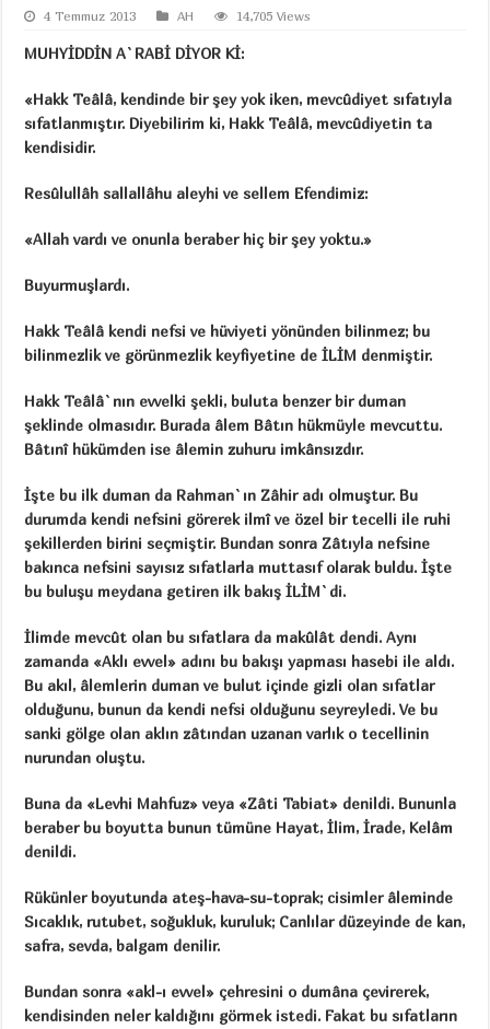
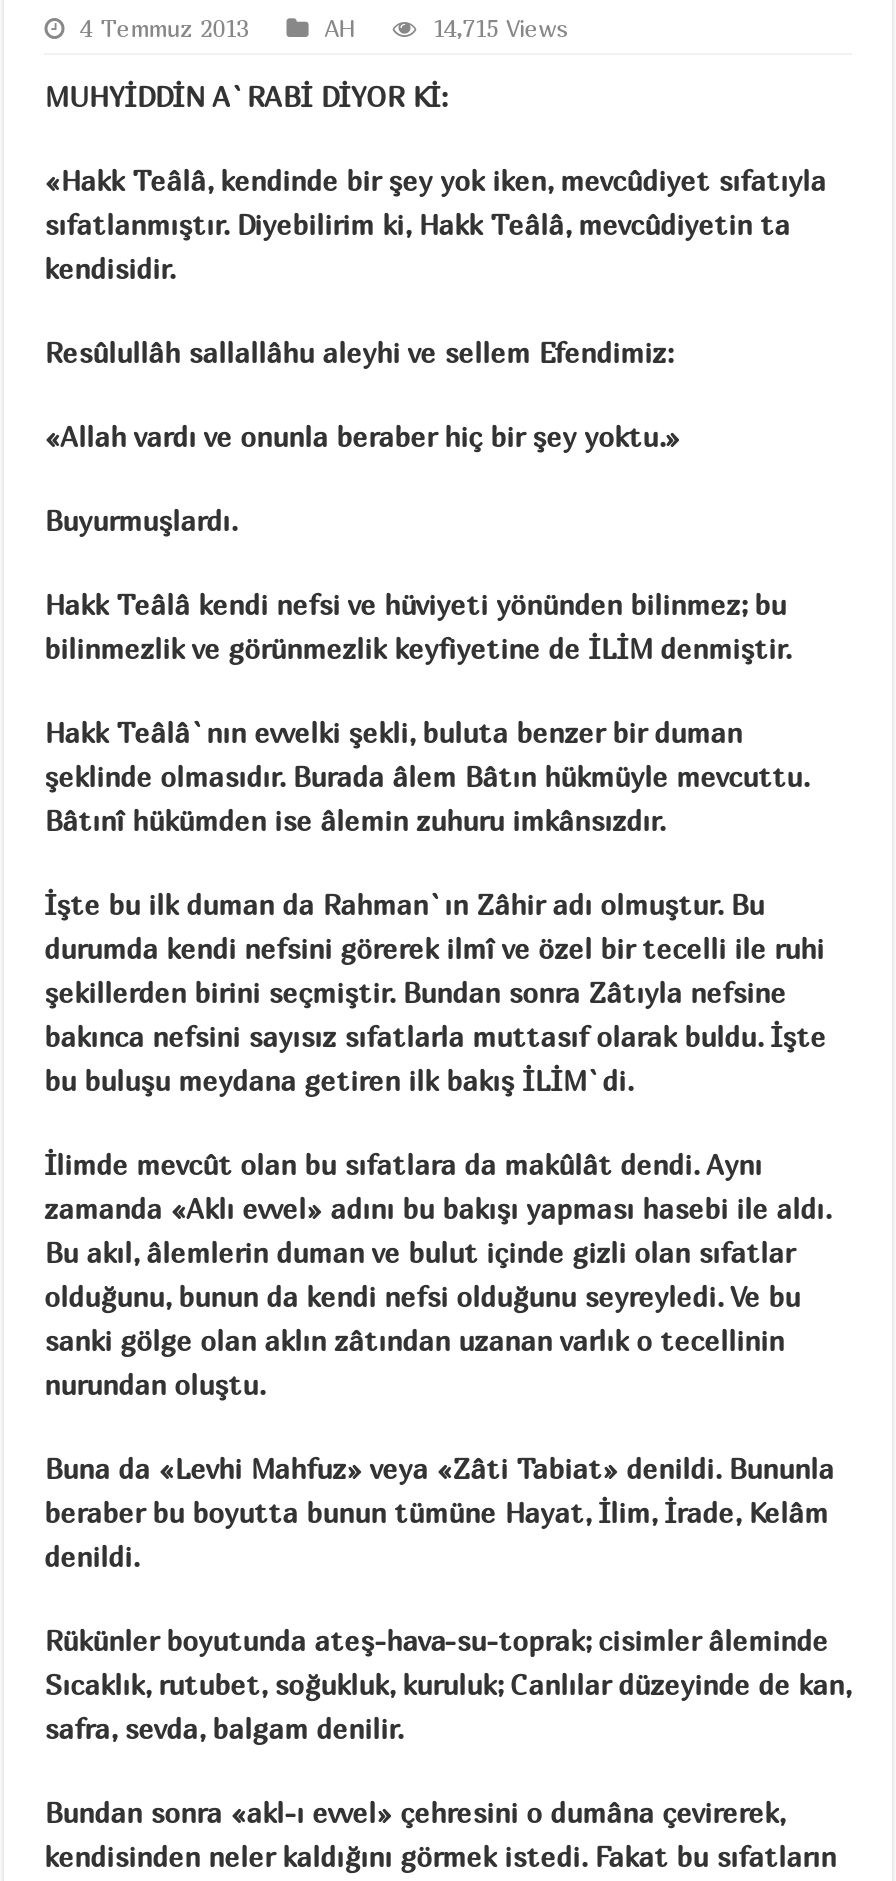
- 14,705 Views
+ 14,715 Views
